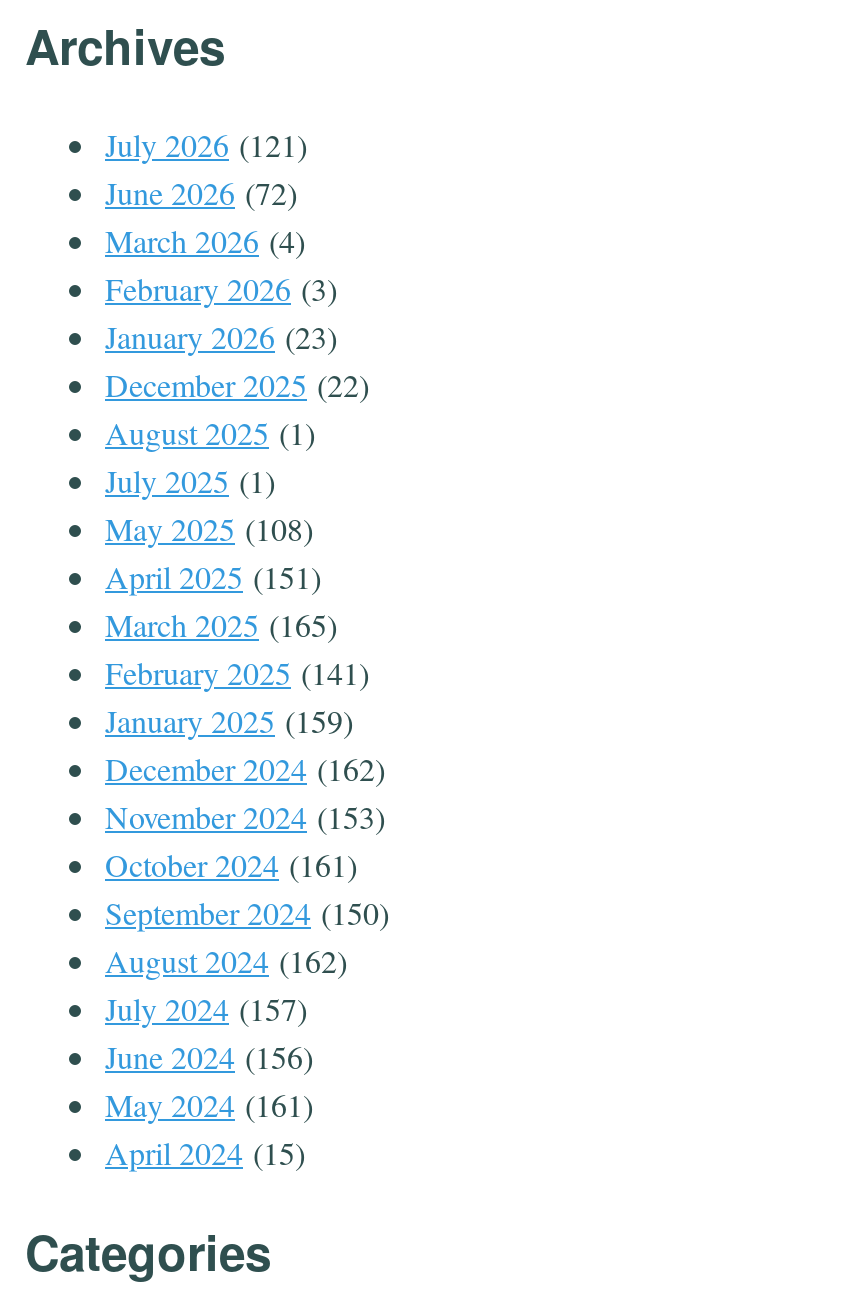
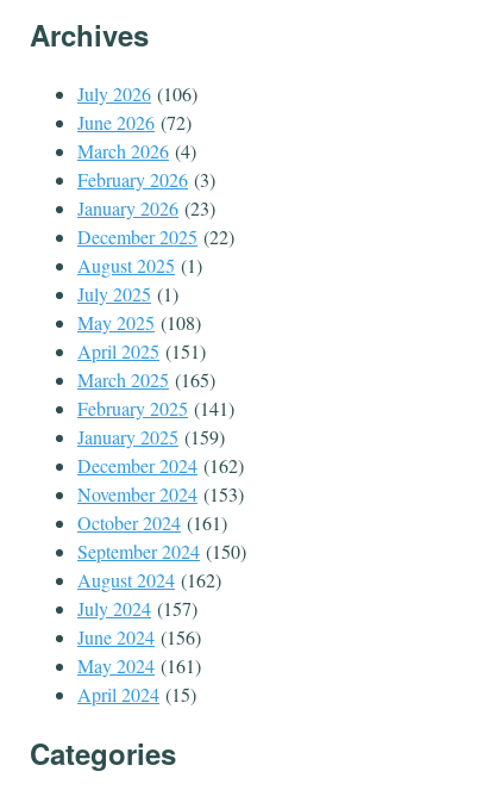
- July 2026 (121)
+ July 2026 (106)
